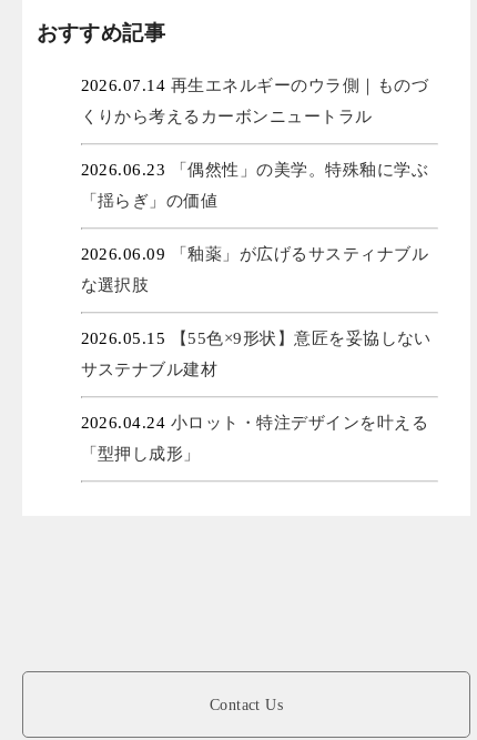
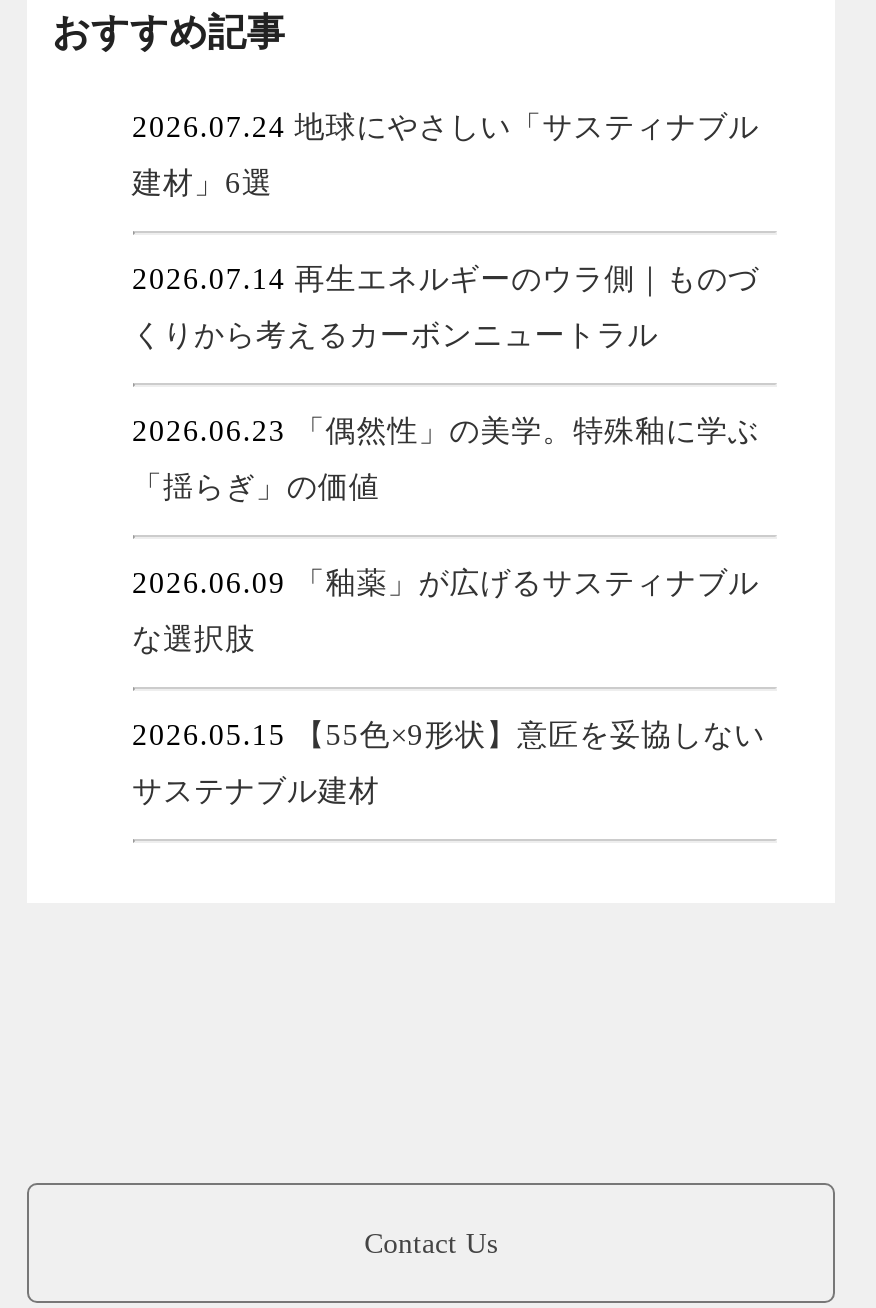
+ 2026.07.24地球にやさしい「サスティナブル
+ 建材」6選

moved down: 2026.07.14再生エネルギーのウラ側｜ものづ | くりから考えるカーボンニュートラル | 2026.06.23「偶然性」の美学。特殊釉に学ぶ | 「揺らぎ」の価値 | 2026.06.09「釉薬」が広げるサスティナブル | な選択肢 | 2026.05.15【55色×9形状】意匠を妥協しない | サステナブル建材

- 2026.04.24小ロット・特注デザインを叶える
- 「型押し成形」
